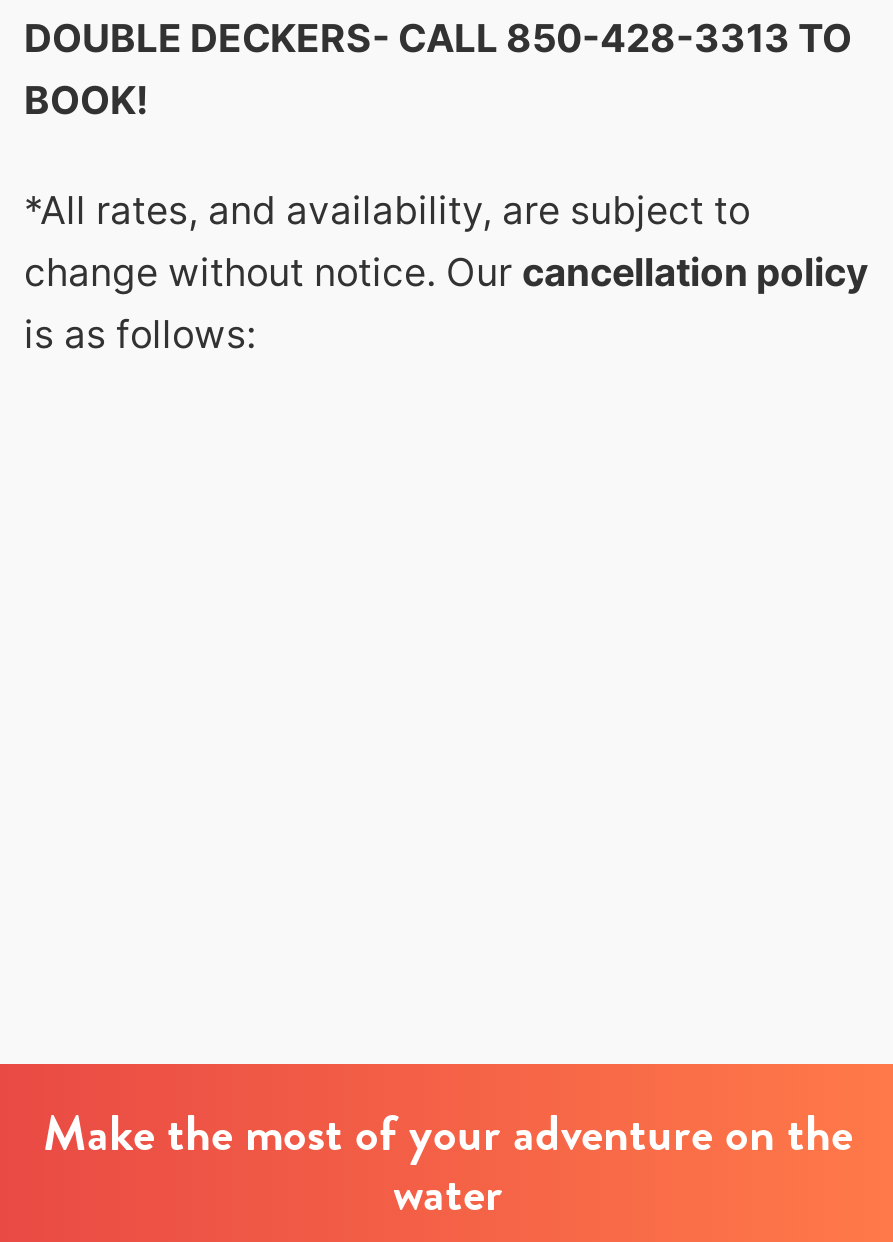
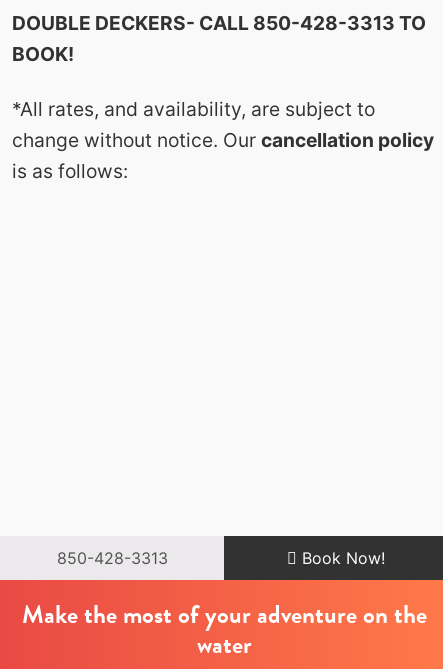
+ 850-428-3313
+ Book Now!
